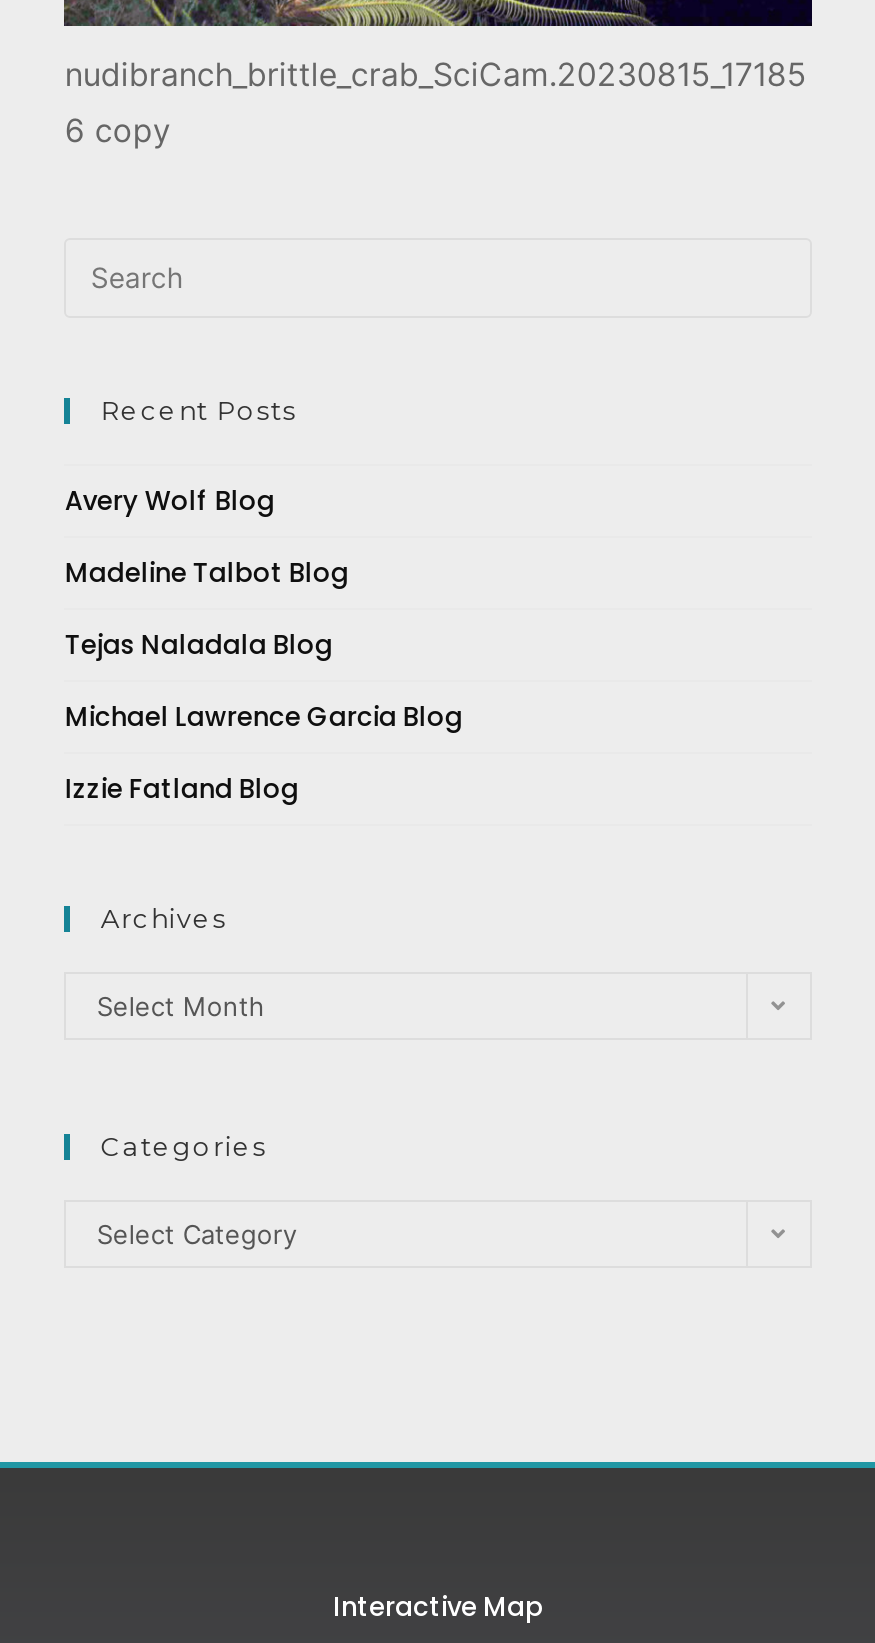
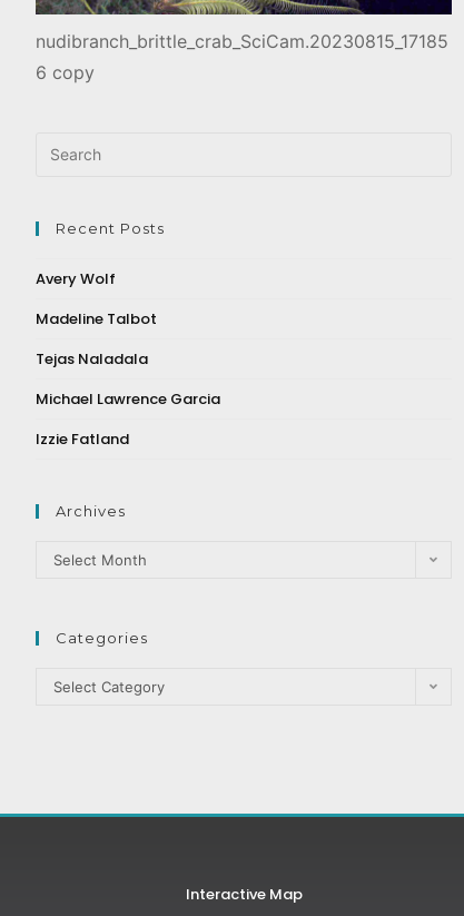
- Avery Wolf Blog
+ Avery Wolf

- Madeline Talbot Blog
+ Madeline Talbot

- Tejas Naladala Blog
+ Tejas Naladala

- Michael Lawrence Garcia Blog
+ Michael Lawrence Garcia

- Izzie Fatland Blog
+ Izzie Fatland
